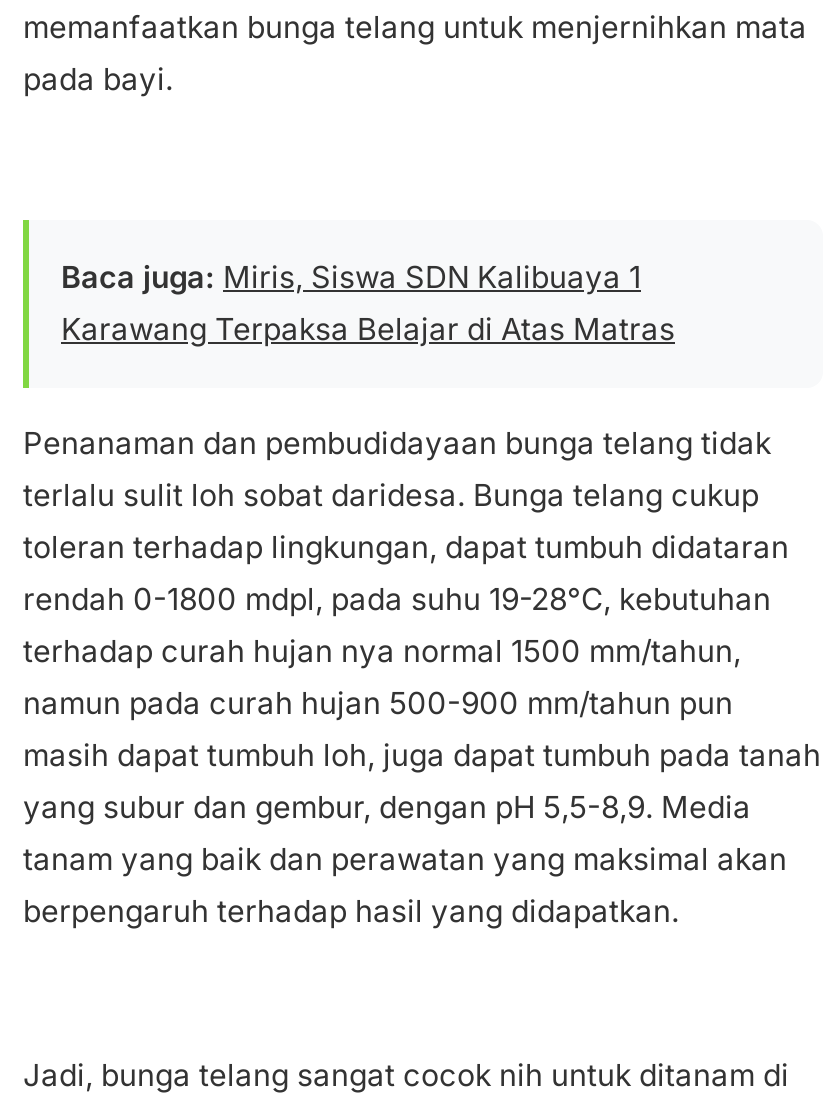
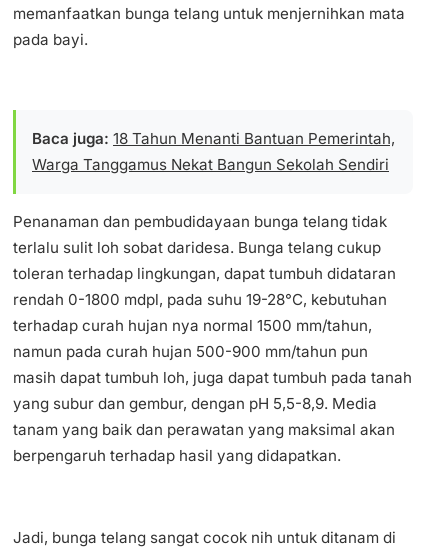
- Baca juga: Miris, Siswa SDN Kalibuaya 1
- Karawang Terpaksa Belajar di Atas Matras
+ Baca juga: 18 Tahun Menanti Bantuan Pemerintah,
+ Warga Tanggamus Nekat Bangun Sekolah Sendiri
